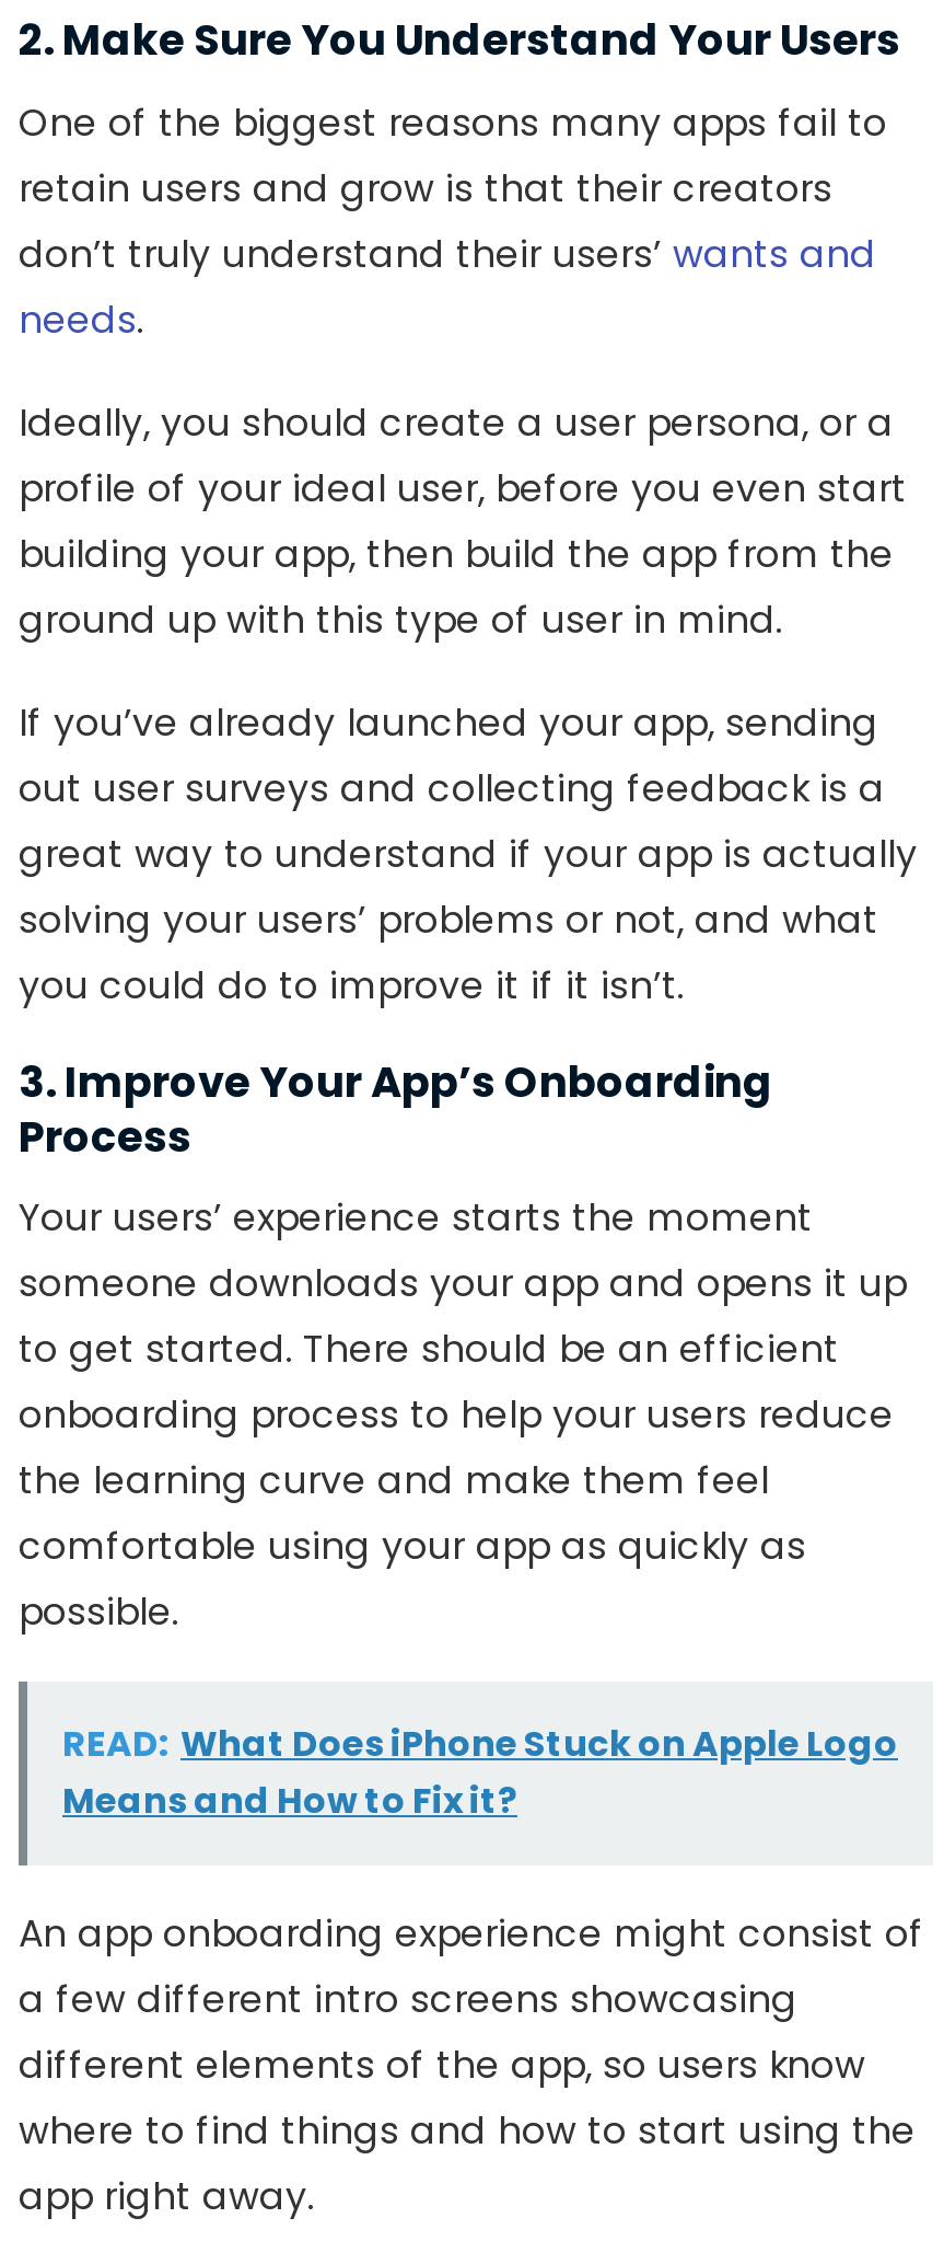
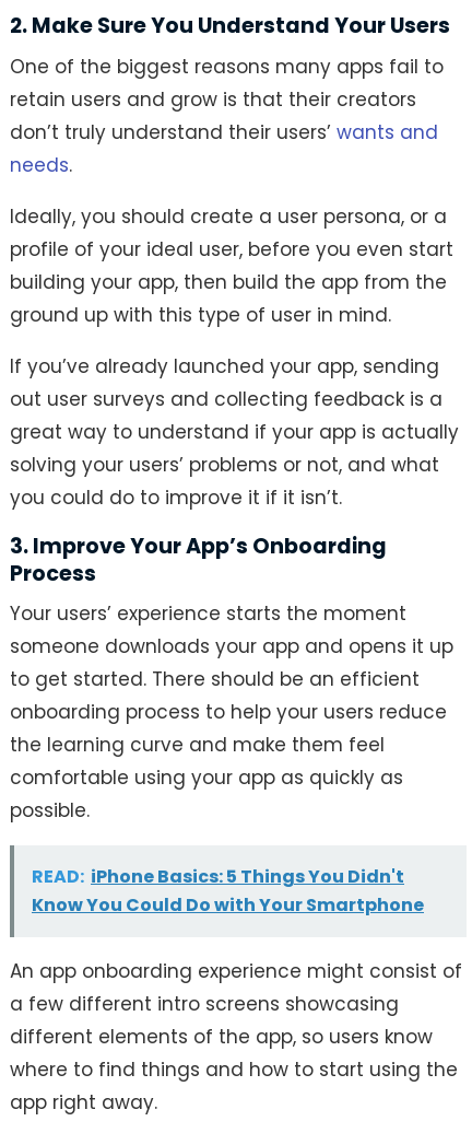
- READ: What Does iPhone Stuck on Apple Logo
- Means and How to Fix it?
+ READ: iPhone Basics: 5 Things You Didn't
+ Know You Could Do with Your Smartphone
